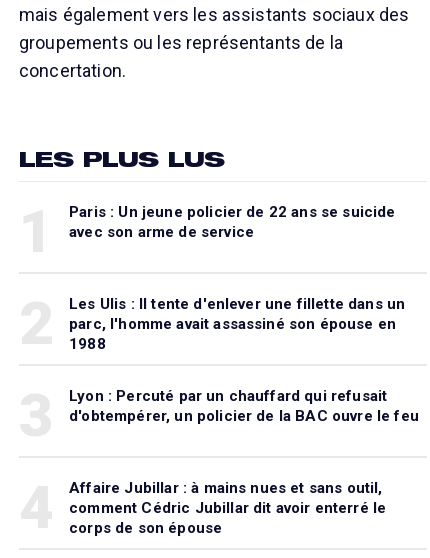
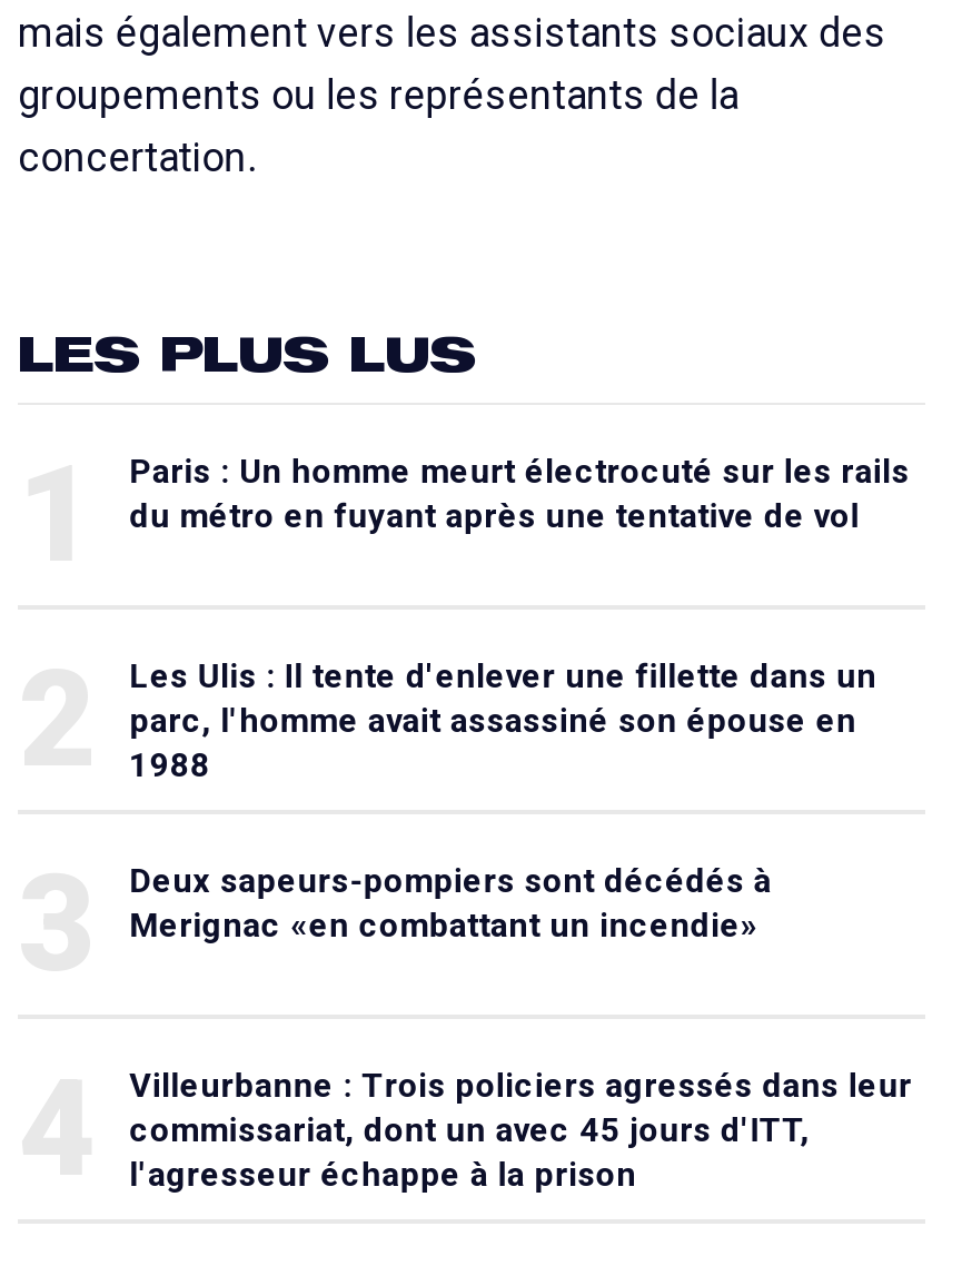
- Paris : Un jeune policier de 22 ans se suicide
- avec son arme de service
+ Paris : Un homme meurt électrocuté sur les rails
+ du métro en fuyant après une tentative de vol

- Lyon : Percuté par un chauffard qui refusait
- d'obtempérer, un policier de la BAC ouvre le feu
+ Deux sapeurs-pompiers sont décédés à
+ Merignac «en combattant un incendie»

- Affaire Jubillar : à mains nues et sans outil,
- comment Cédric Jubillar dit avoir enterré le
- corps de son épouse
+ Villeurbanne : Trois policiers agressés dans leur
+ commissariat, dont un avec 45 jours d'ITT,
+ l'agresseur échappe à la prison
